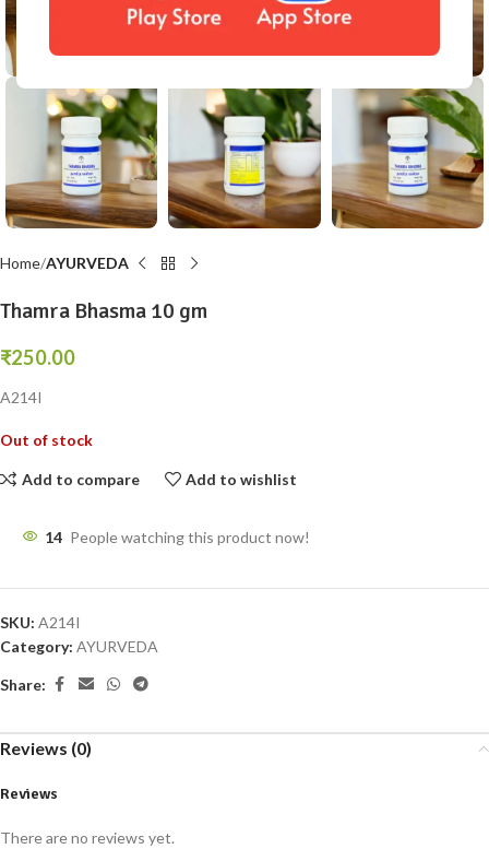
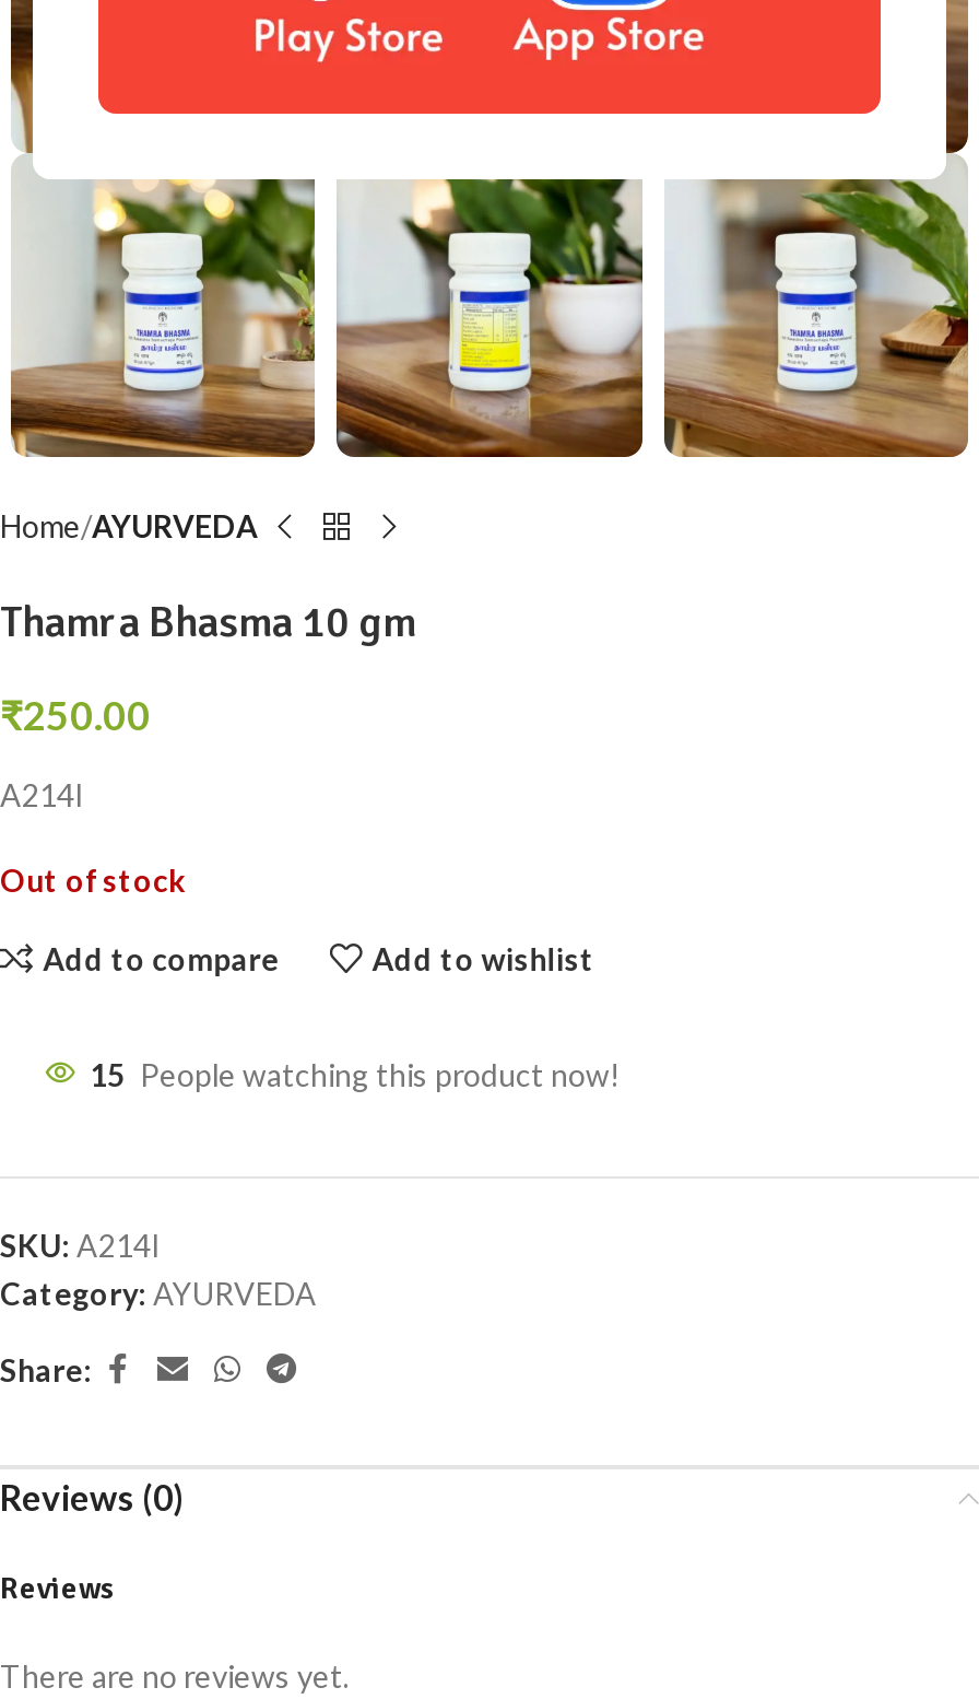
- 14 People watching this product now!
+ 15 People watching this product now!
